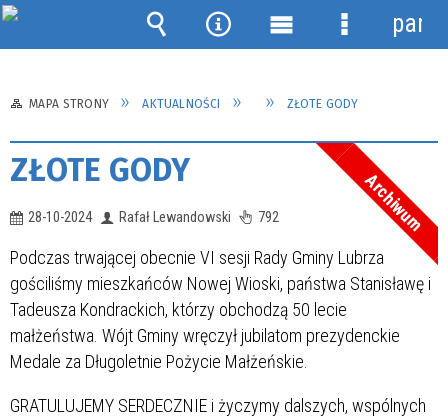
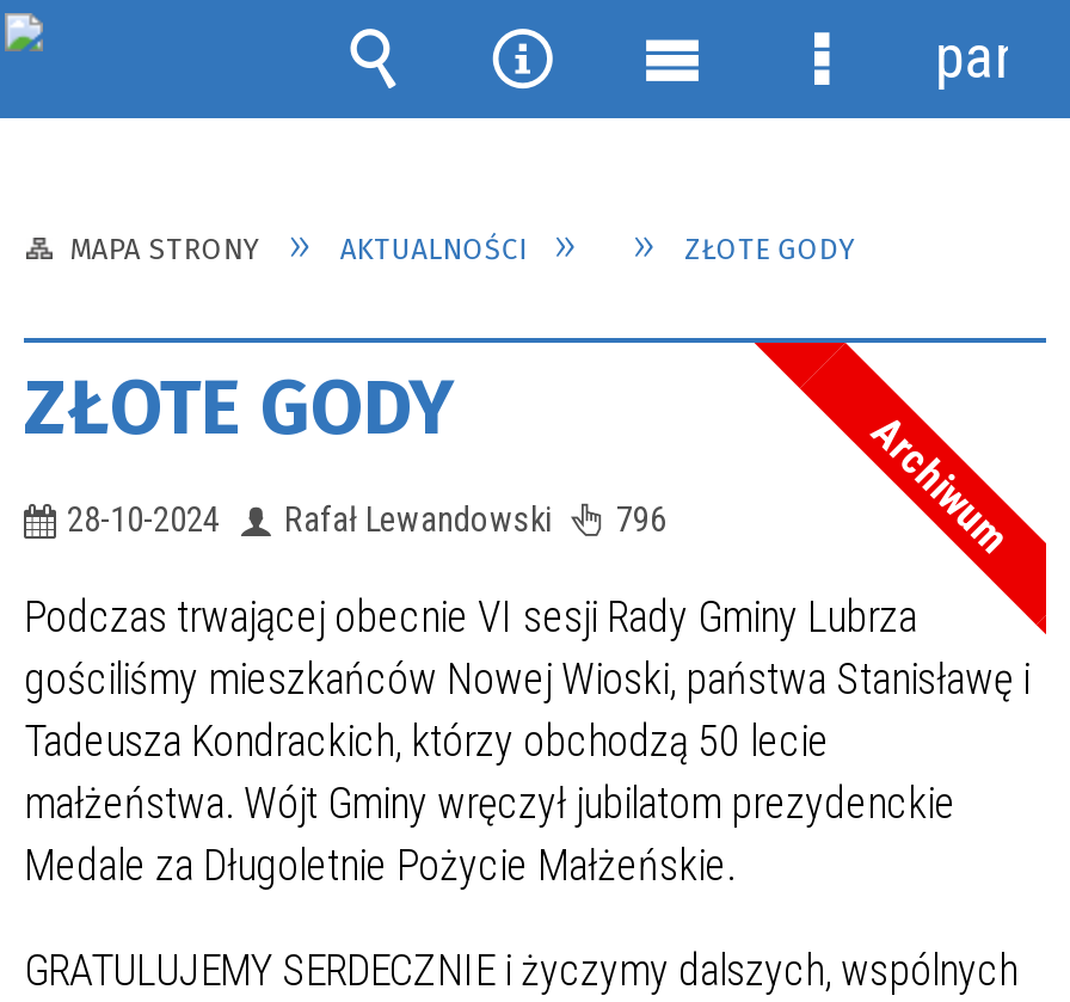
- 28-10-2024 Rafał Lewandowski 792
+ 28-10-2024 Rafał Lewandowski 796
